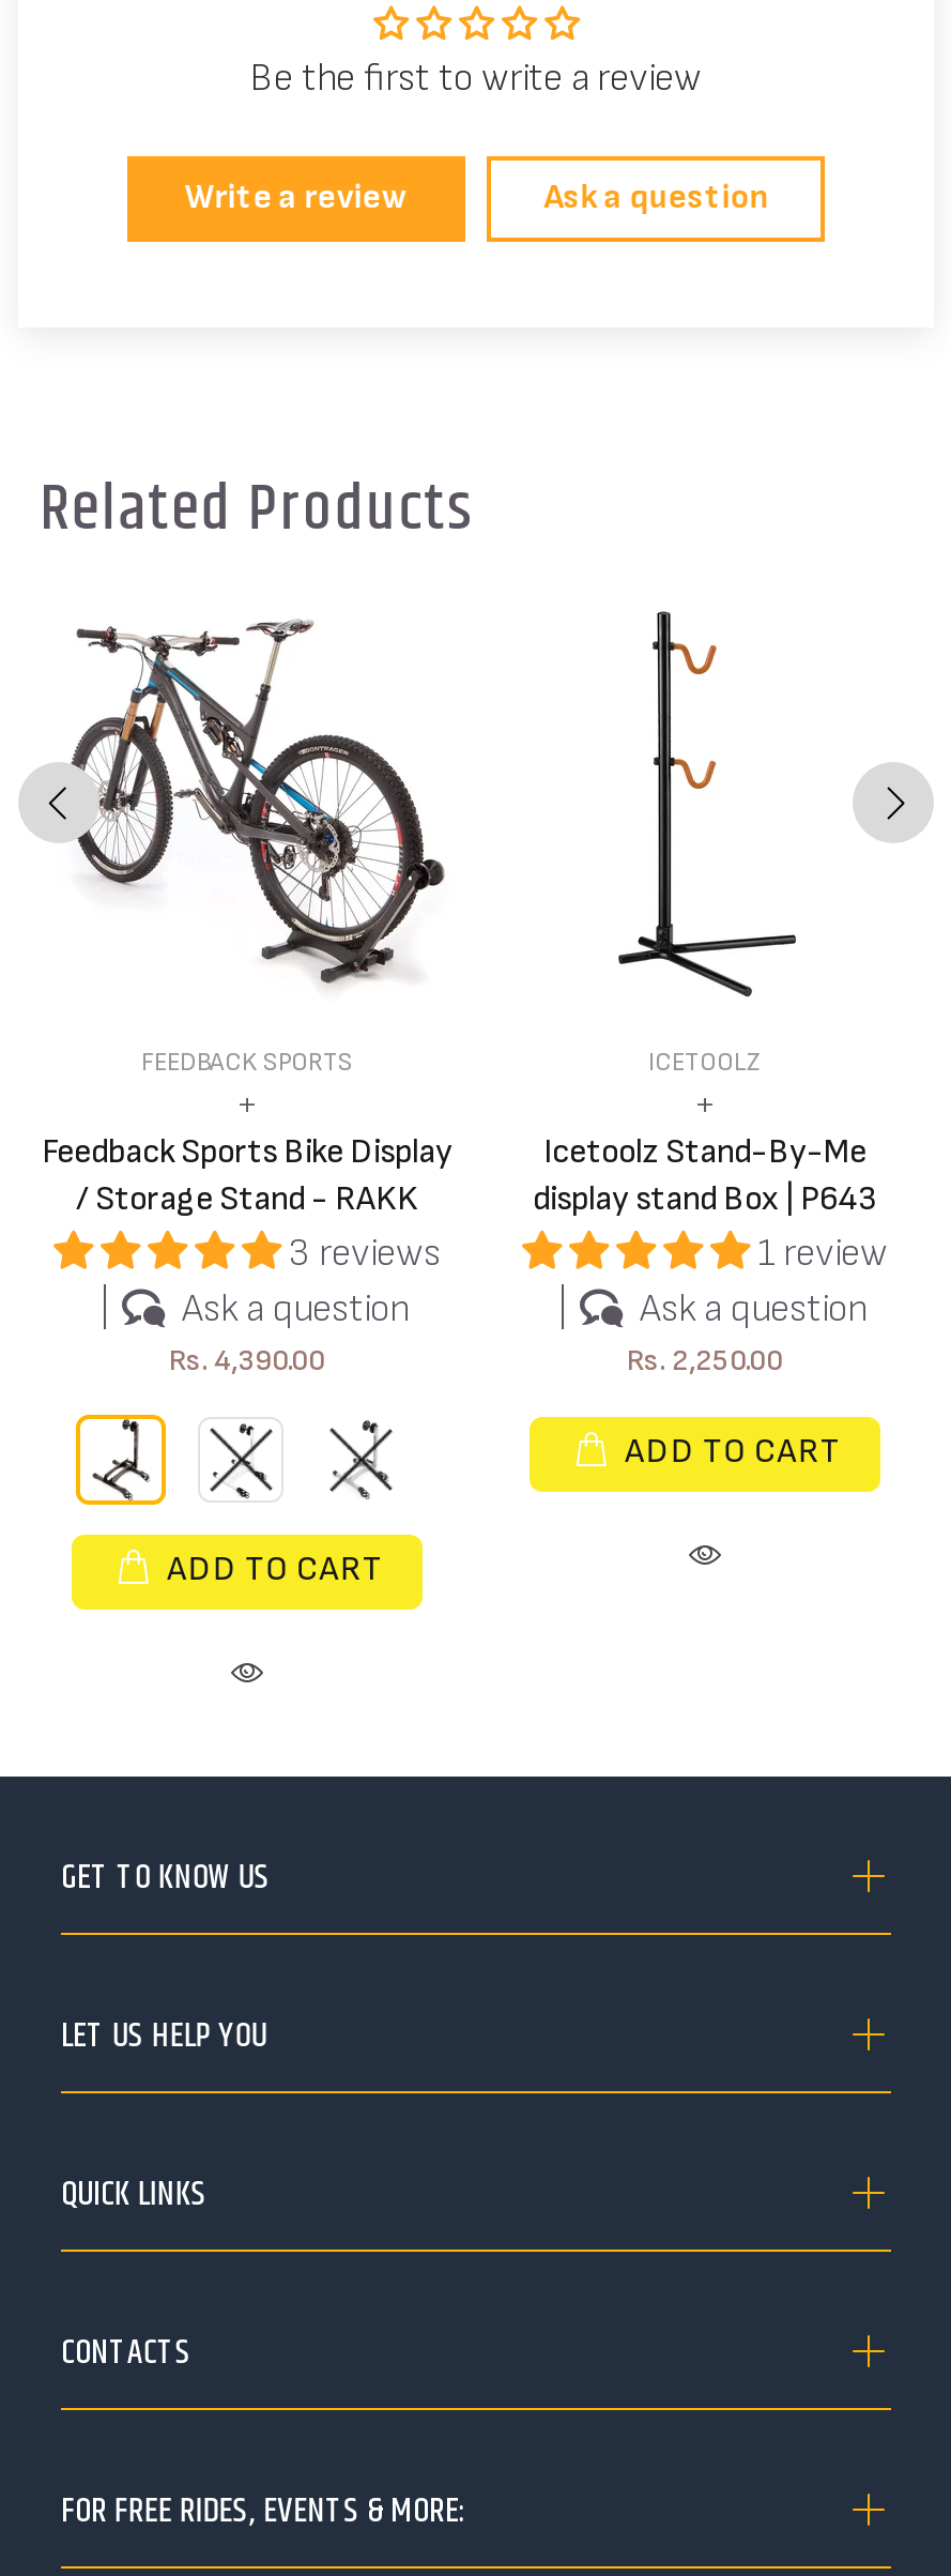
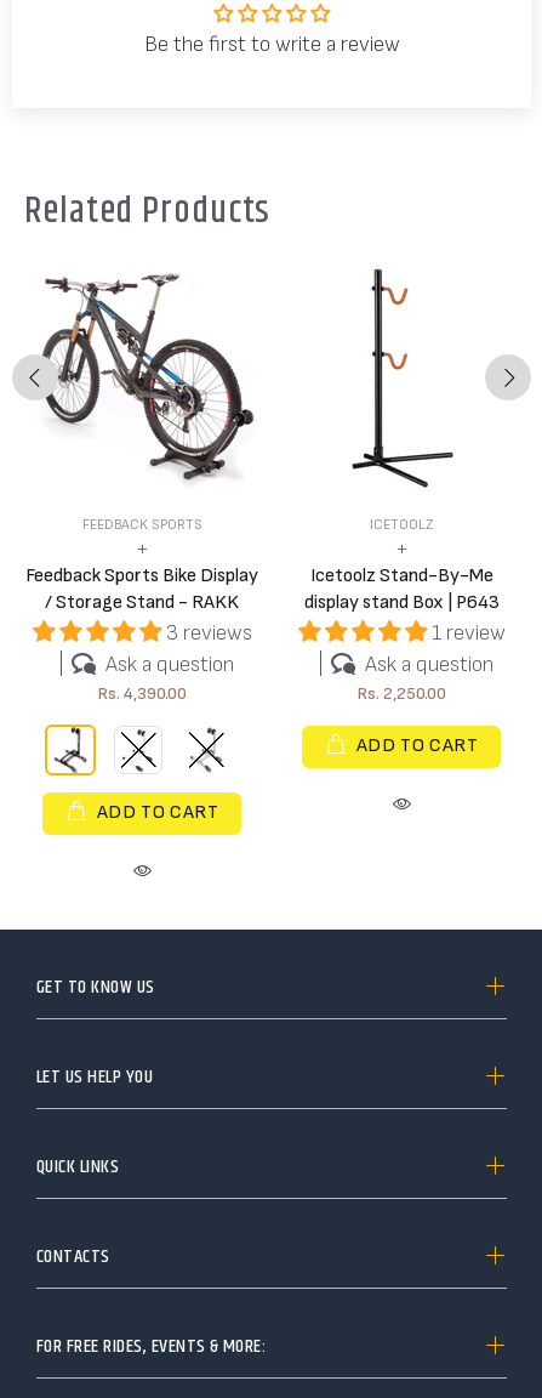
- Write a review
- Ask a question
